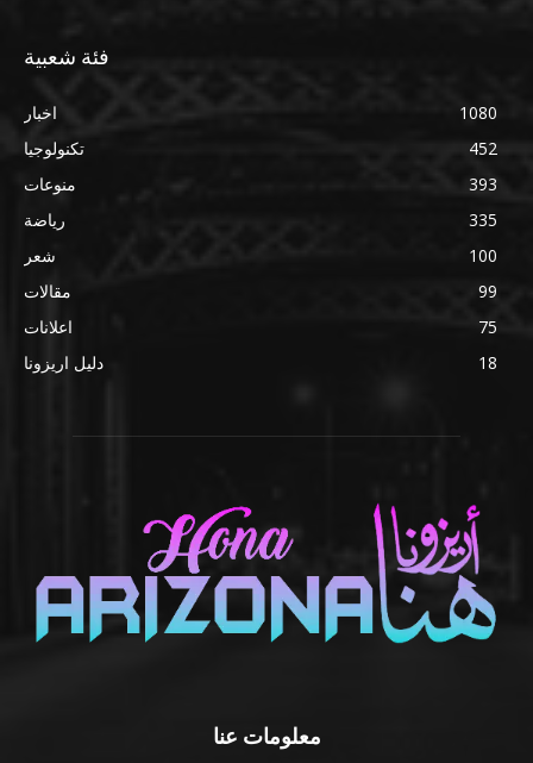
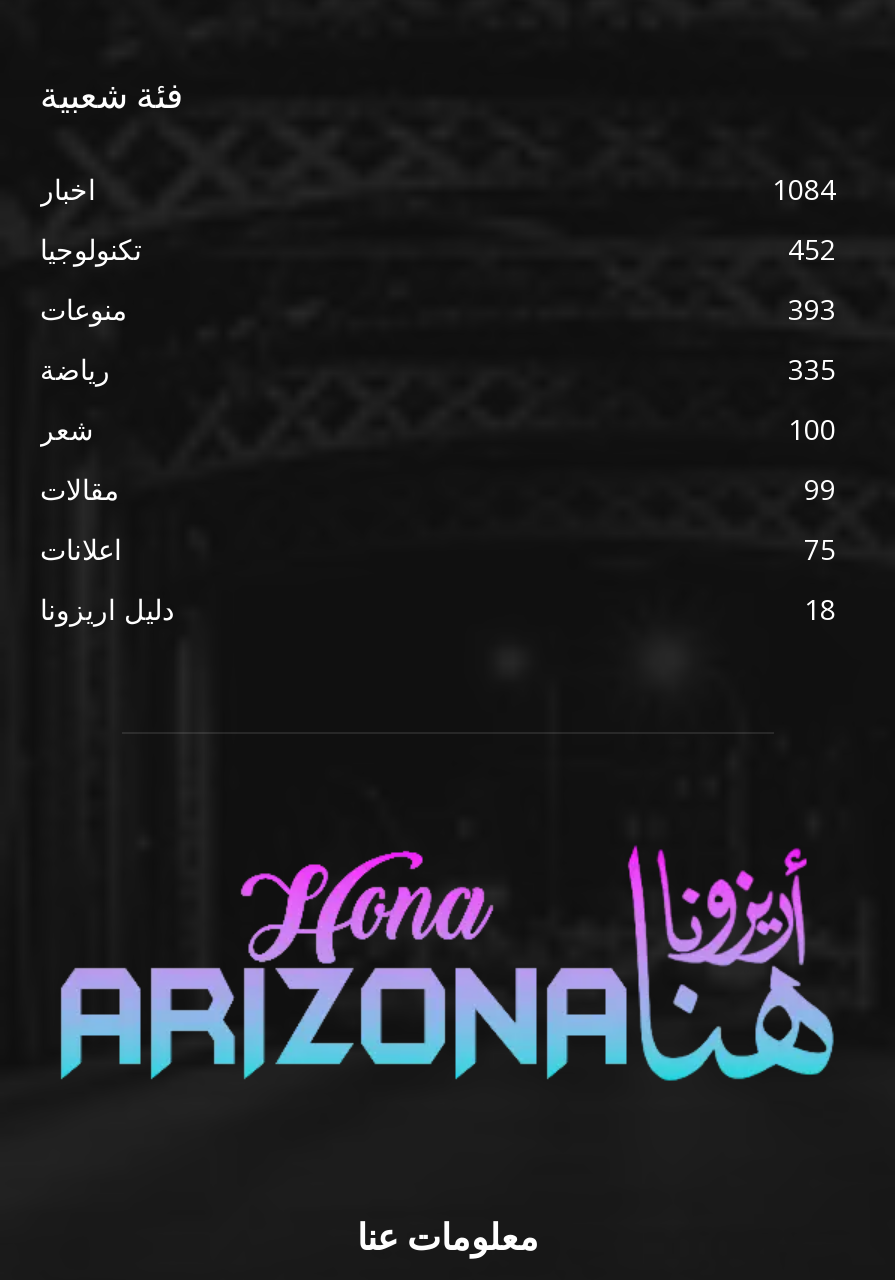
- 1080
+ 1084
